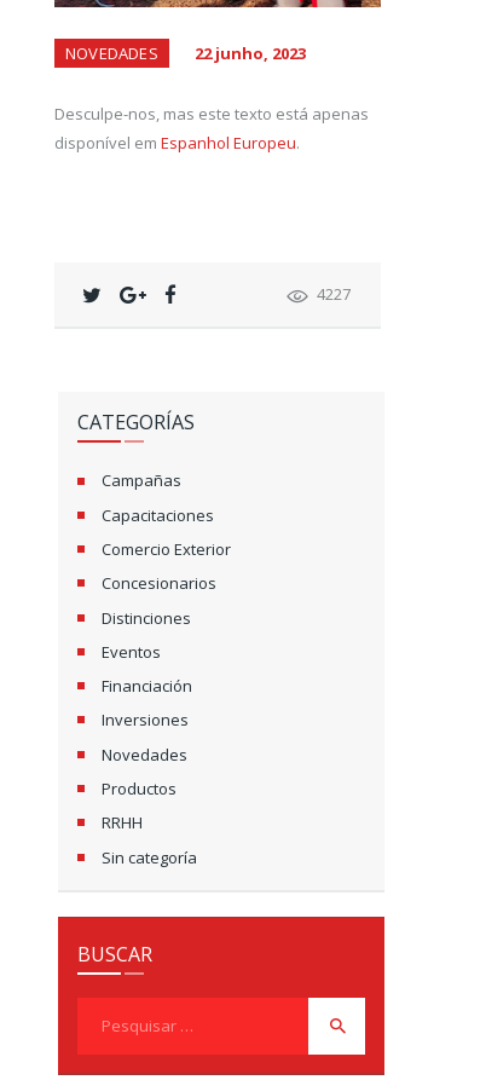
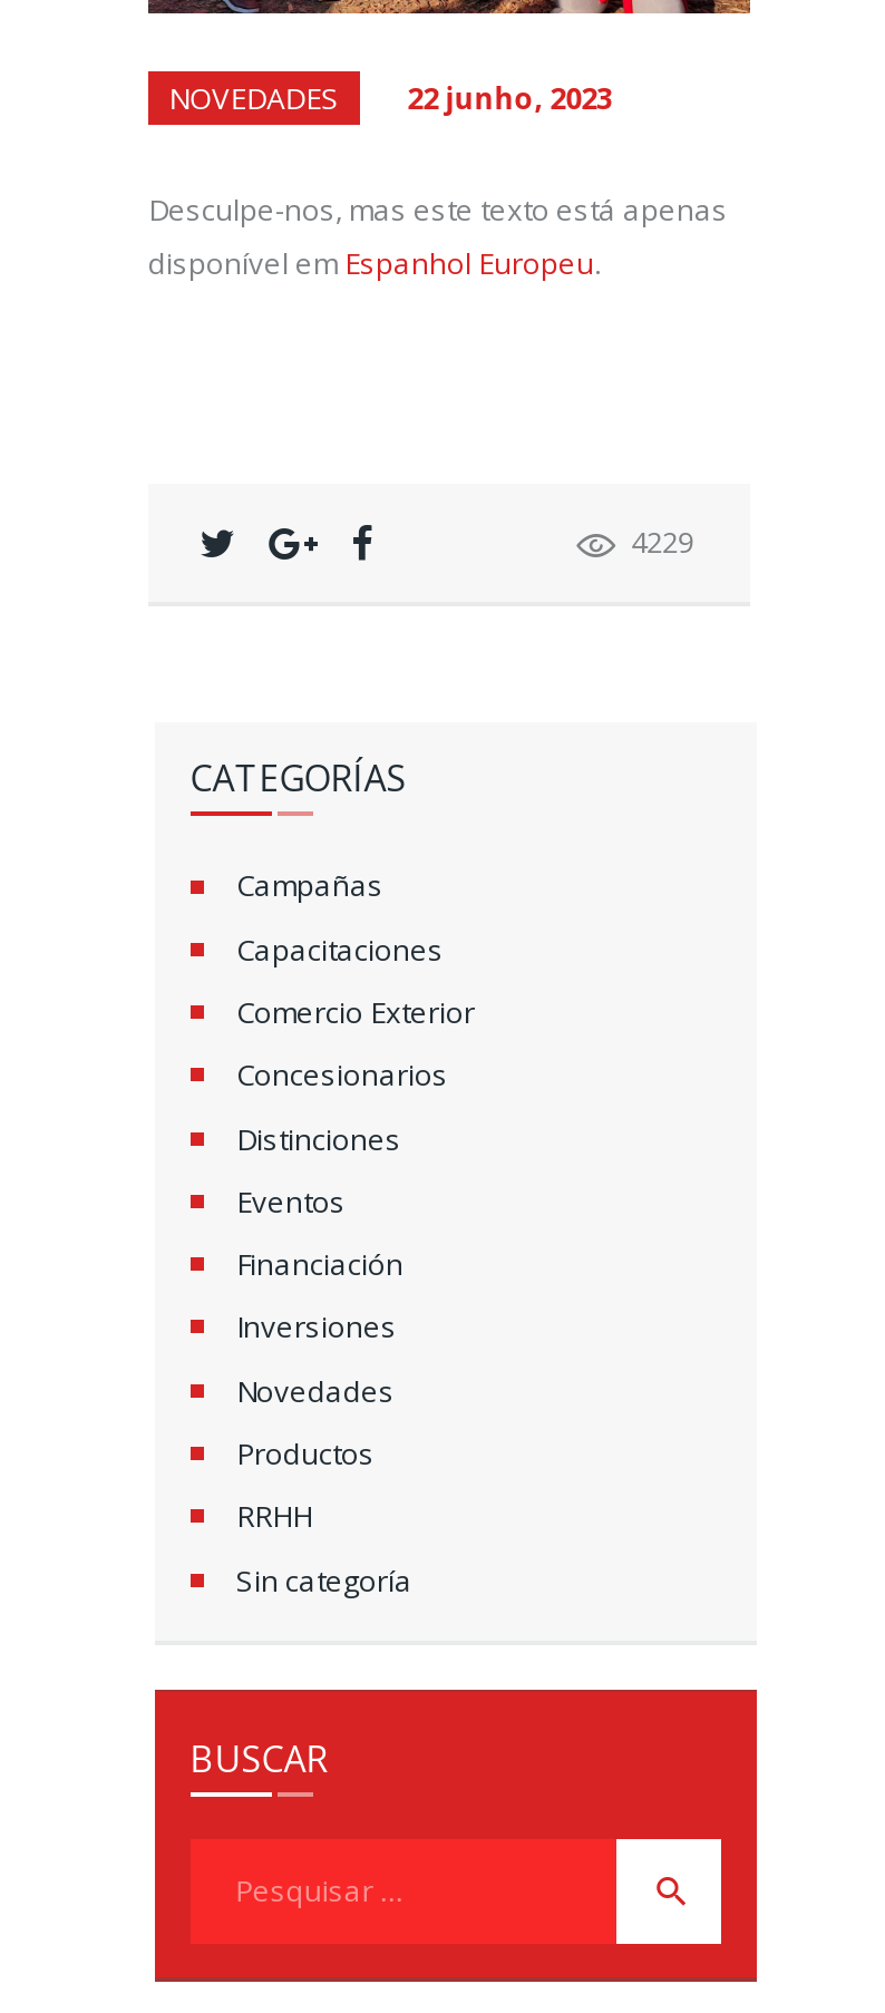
- 4227
+ 4229
